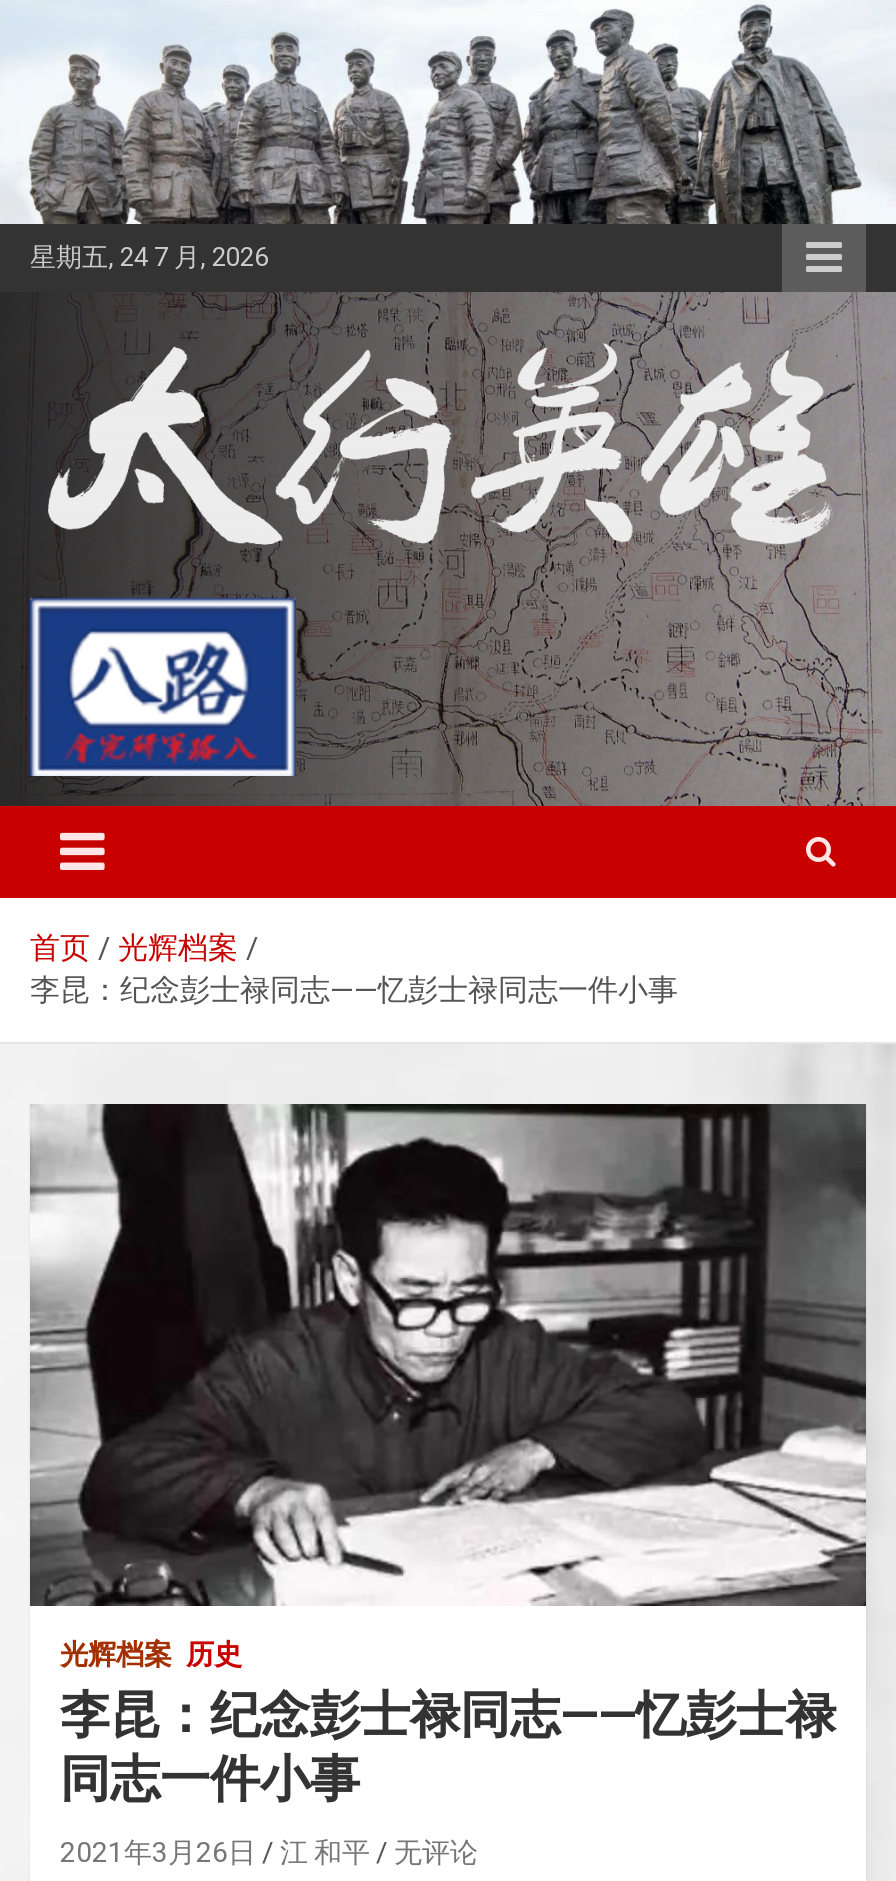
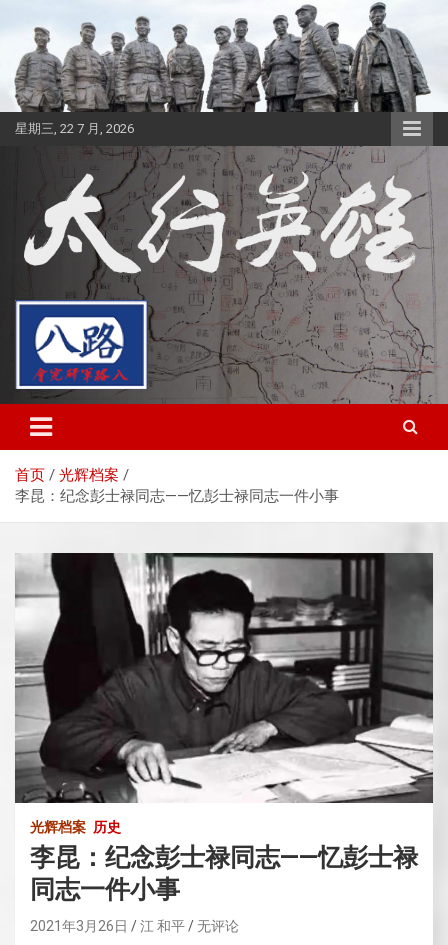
- 星期五, 24 7 月, 2026
+ 星期三, 22 7 月, 2026
